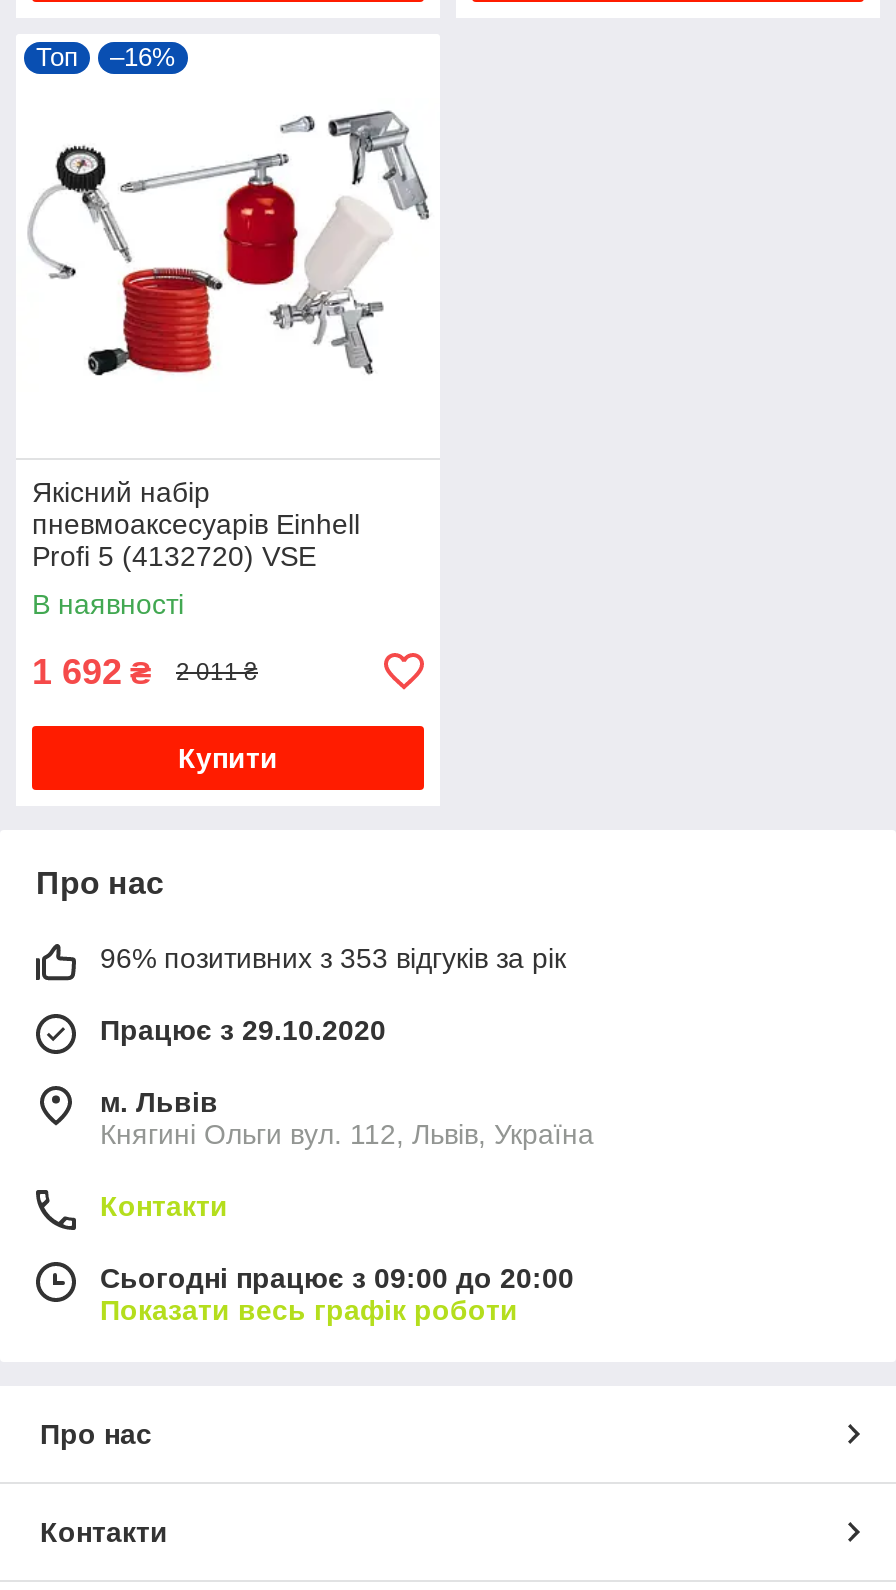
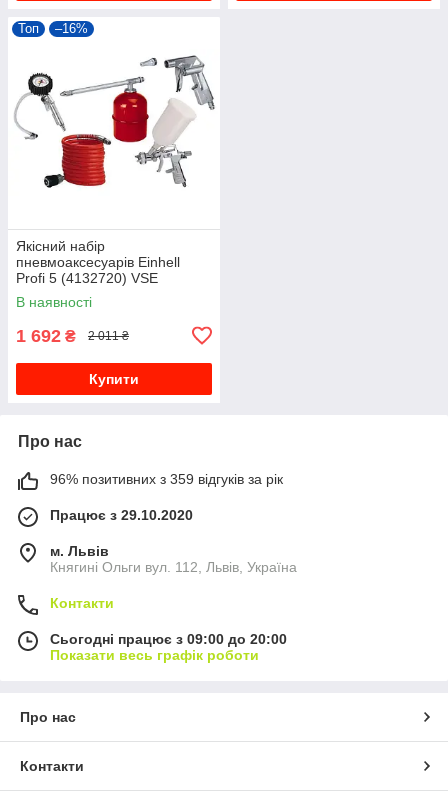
- 96% позитивних з 353 відгуків за рік
+ 96% позитивних з 359 відгуків за рік
